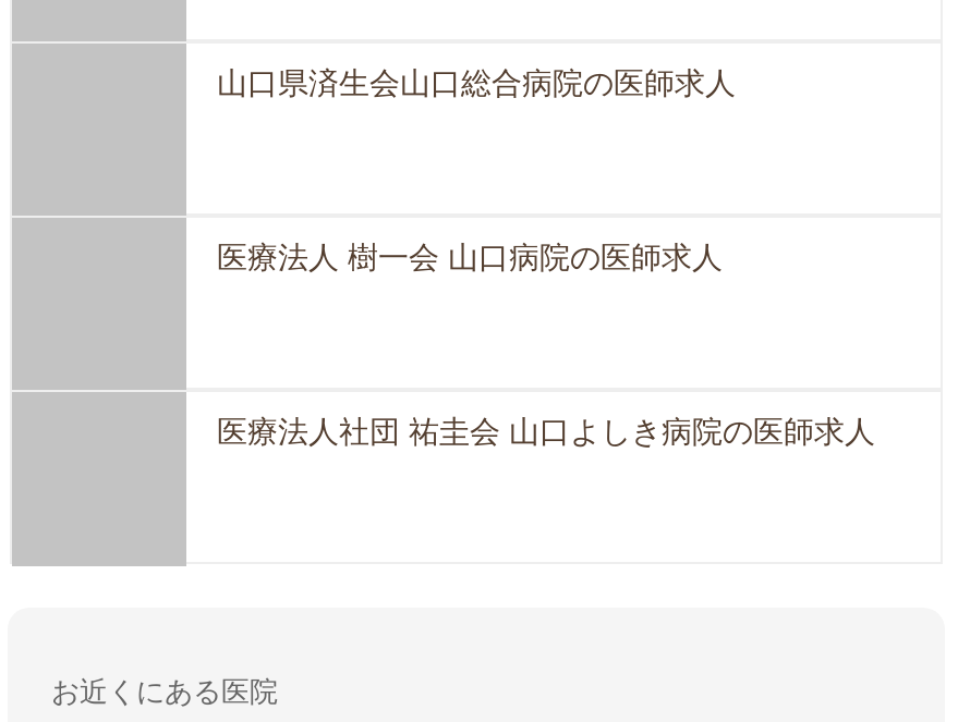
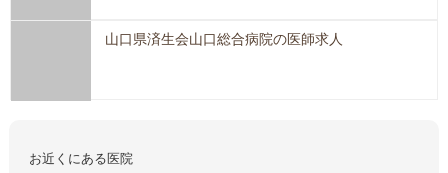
- 医療法人 樹一会 山口病院の医師求人

- 医療法人社団 祐圭会 山口よしき病院の医師求人
